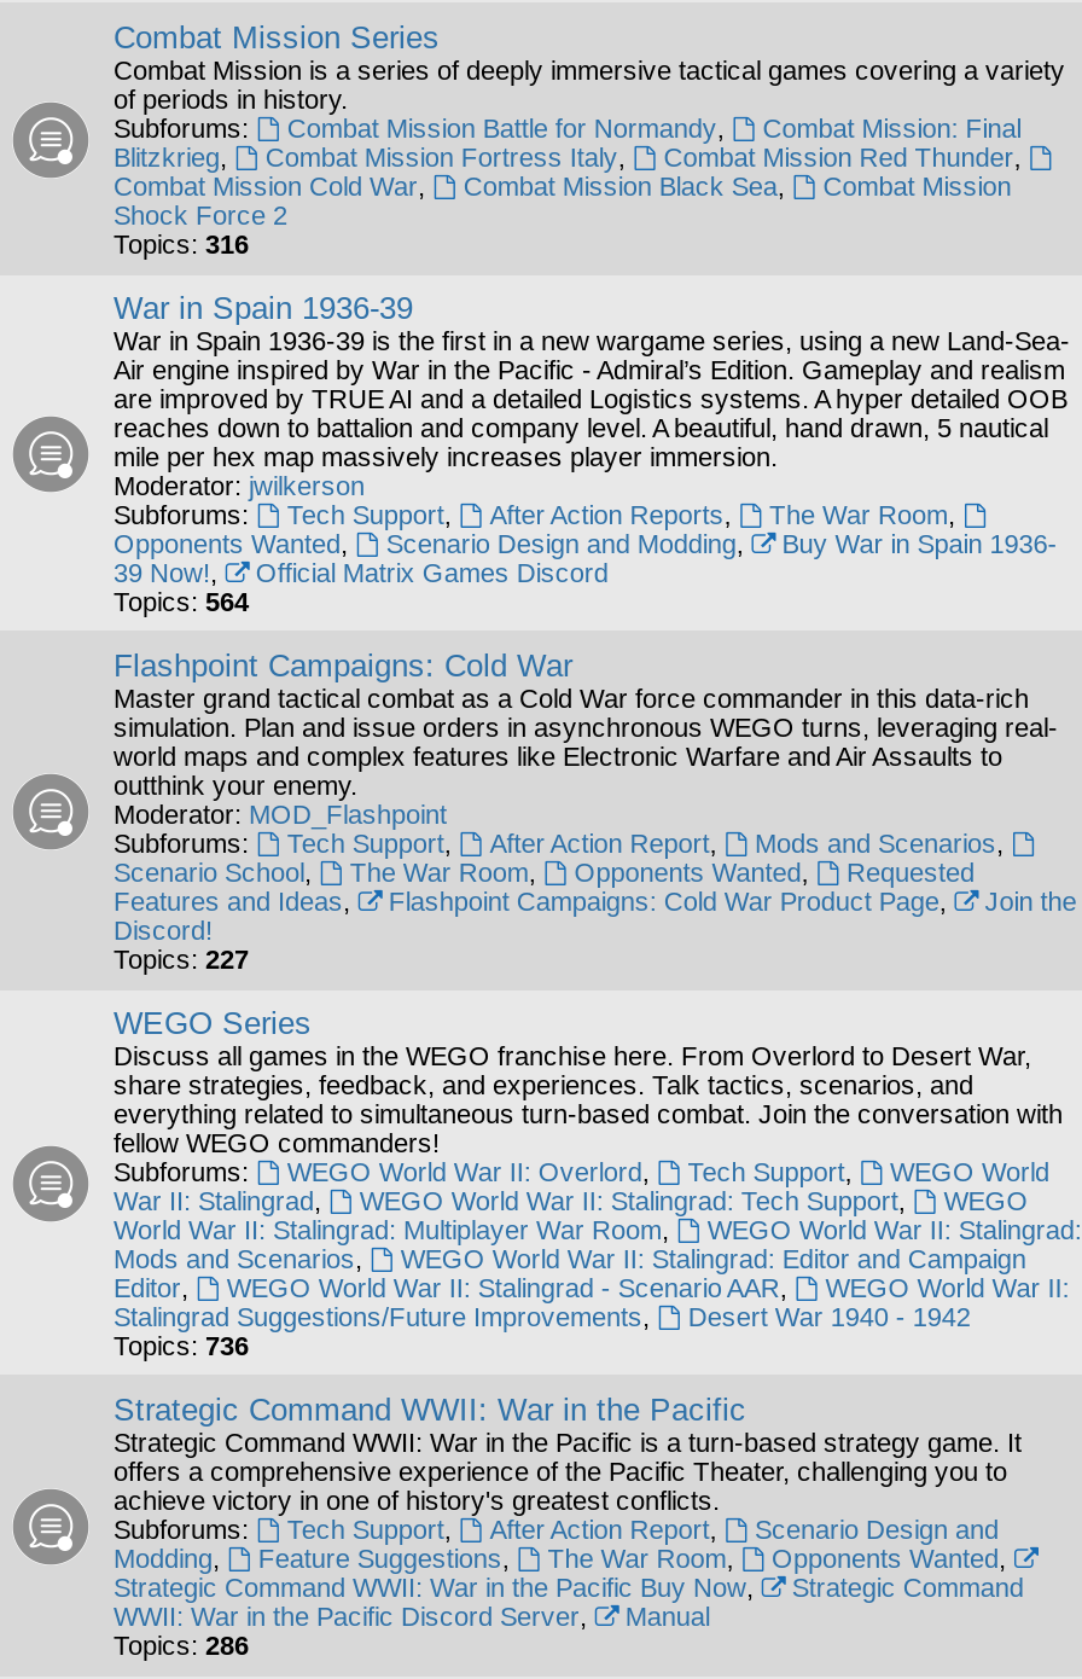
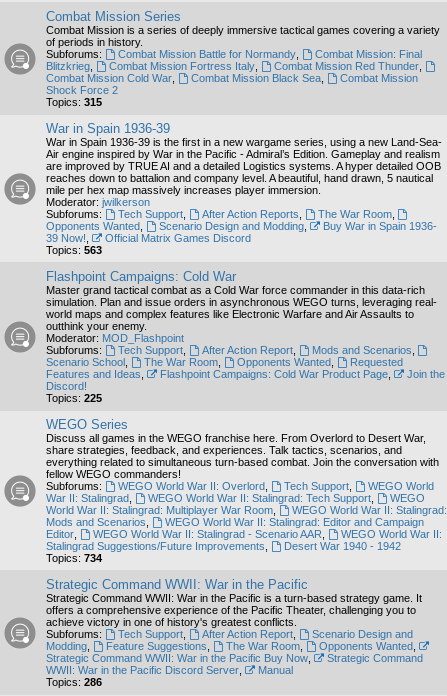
- Topics: 316
+ Topics: 315

- Topics: 564
+ Topics: 563

- Topics: 227
+ Topics: 225

- Topics: 736
+ Topics: 734
